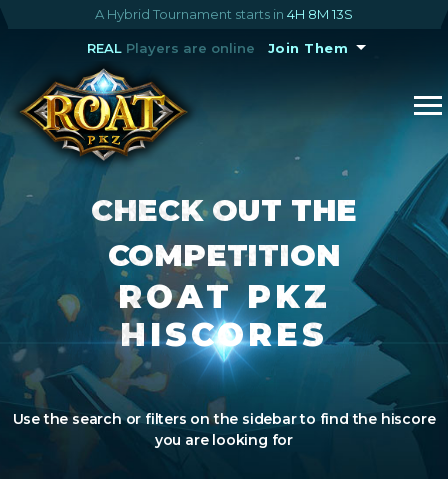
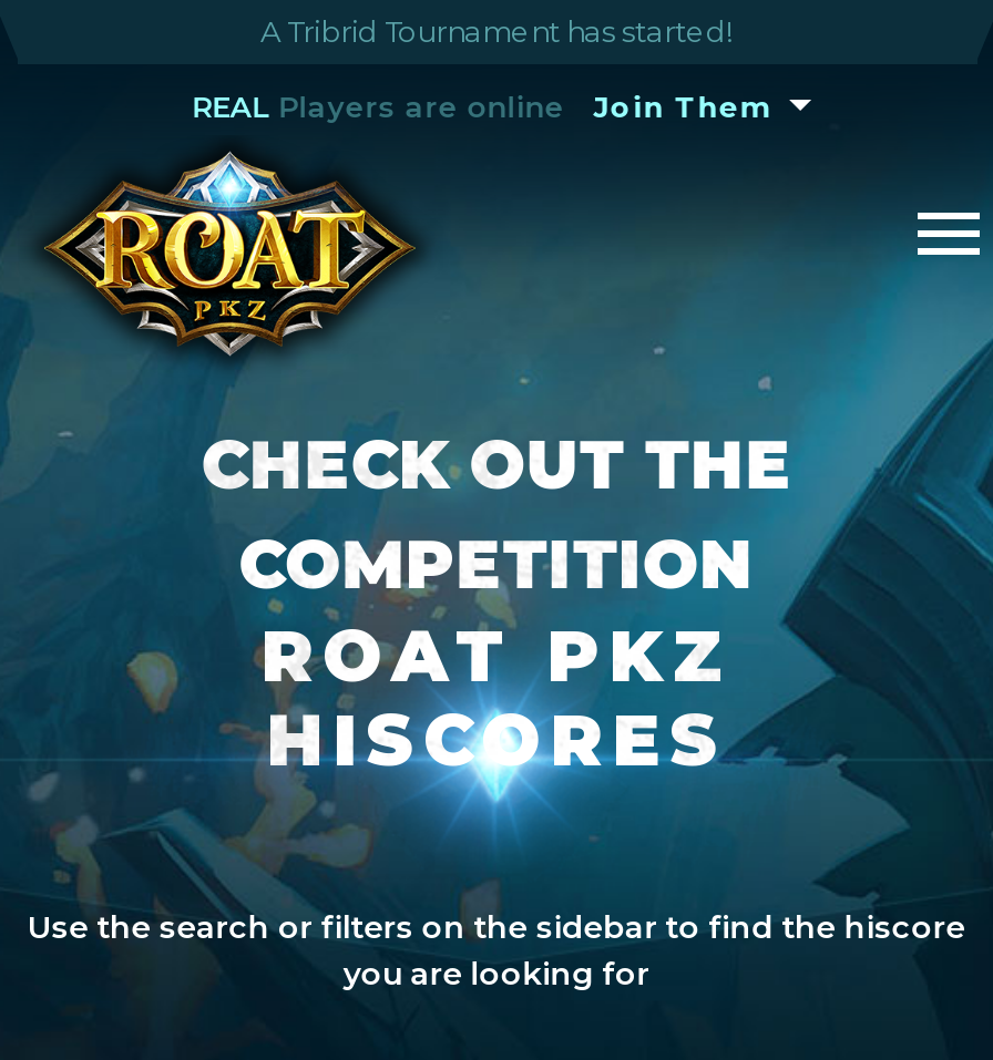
- A Hybrid Tournament starts in 4H 8M 13S
+ A Tribrid Tournament has started!
